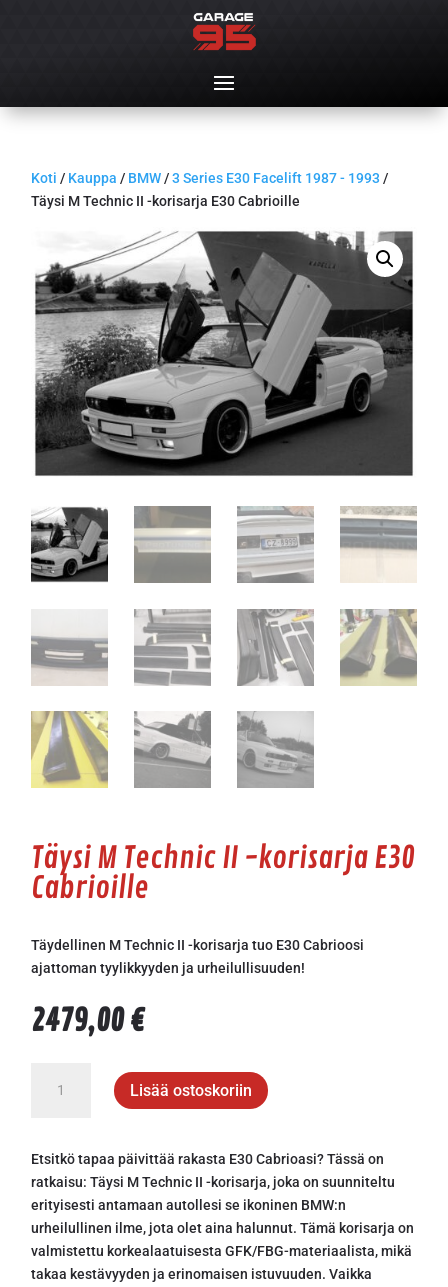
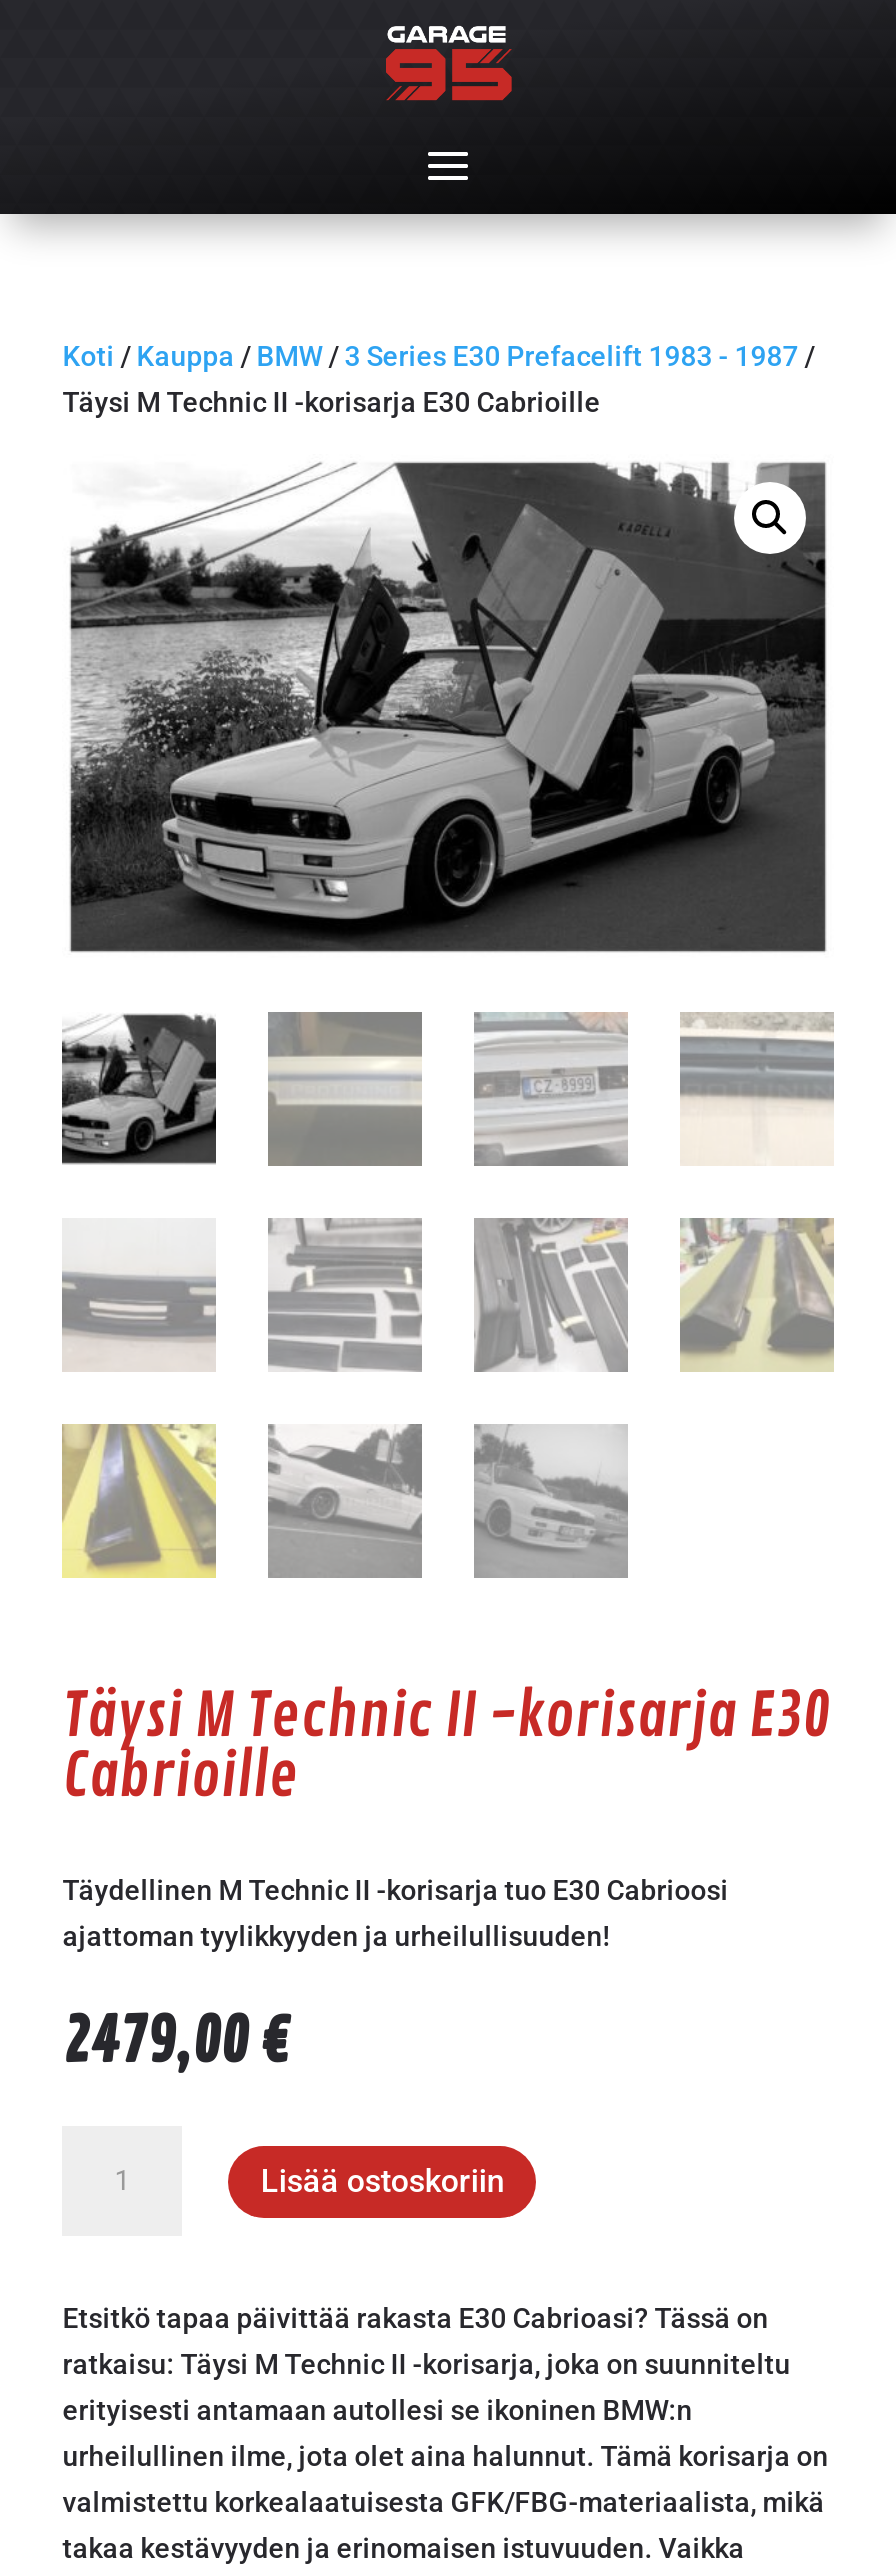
- Koti / Kauppa / BMW / 3 Series E30 Facelift 1987 - 1993 /
+ Koti / Kauppa / BMW / 3 Series E30 Prefacelift 1983 - 1987 /
